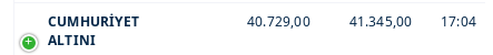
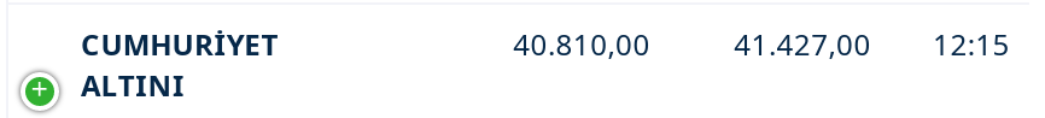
- 40.729,00
+ 40.810,00

- 41.345,00
+ 41.427,00

- 17:04
+ 12:15
